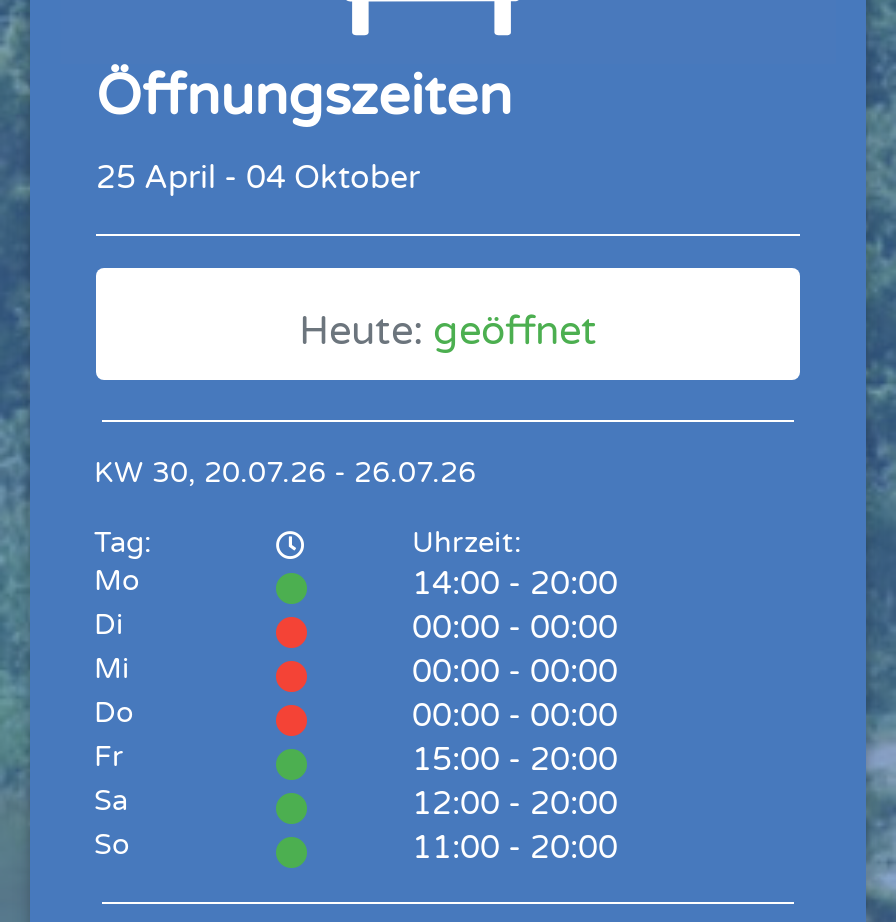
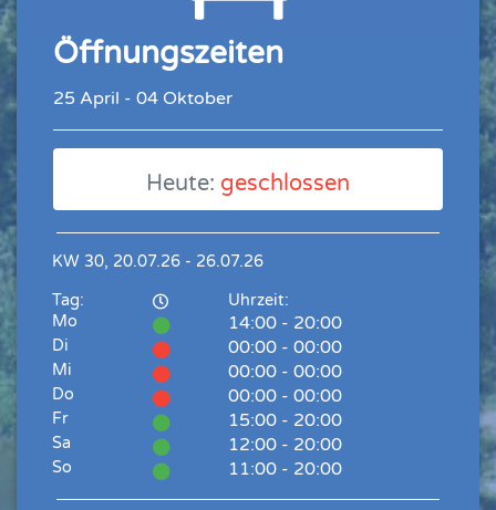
- Heute: geöffnet
+ Heute: geschlossen
